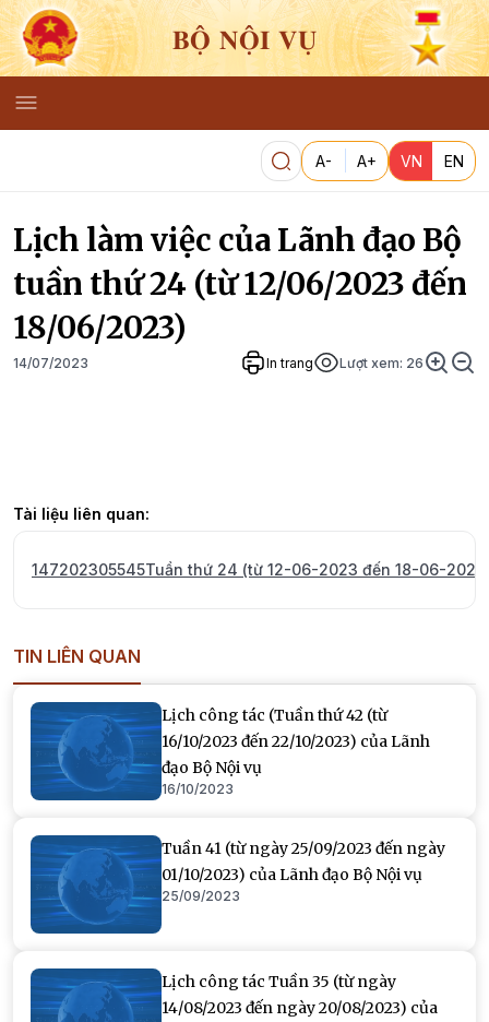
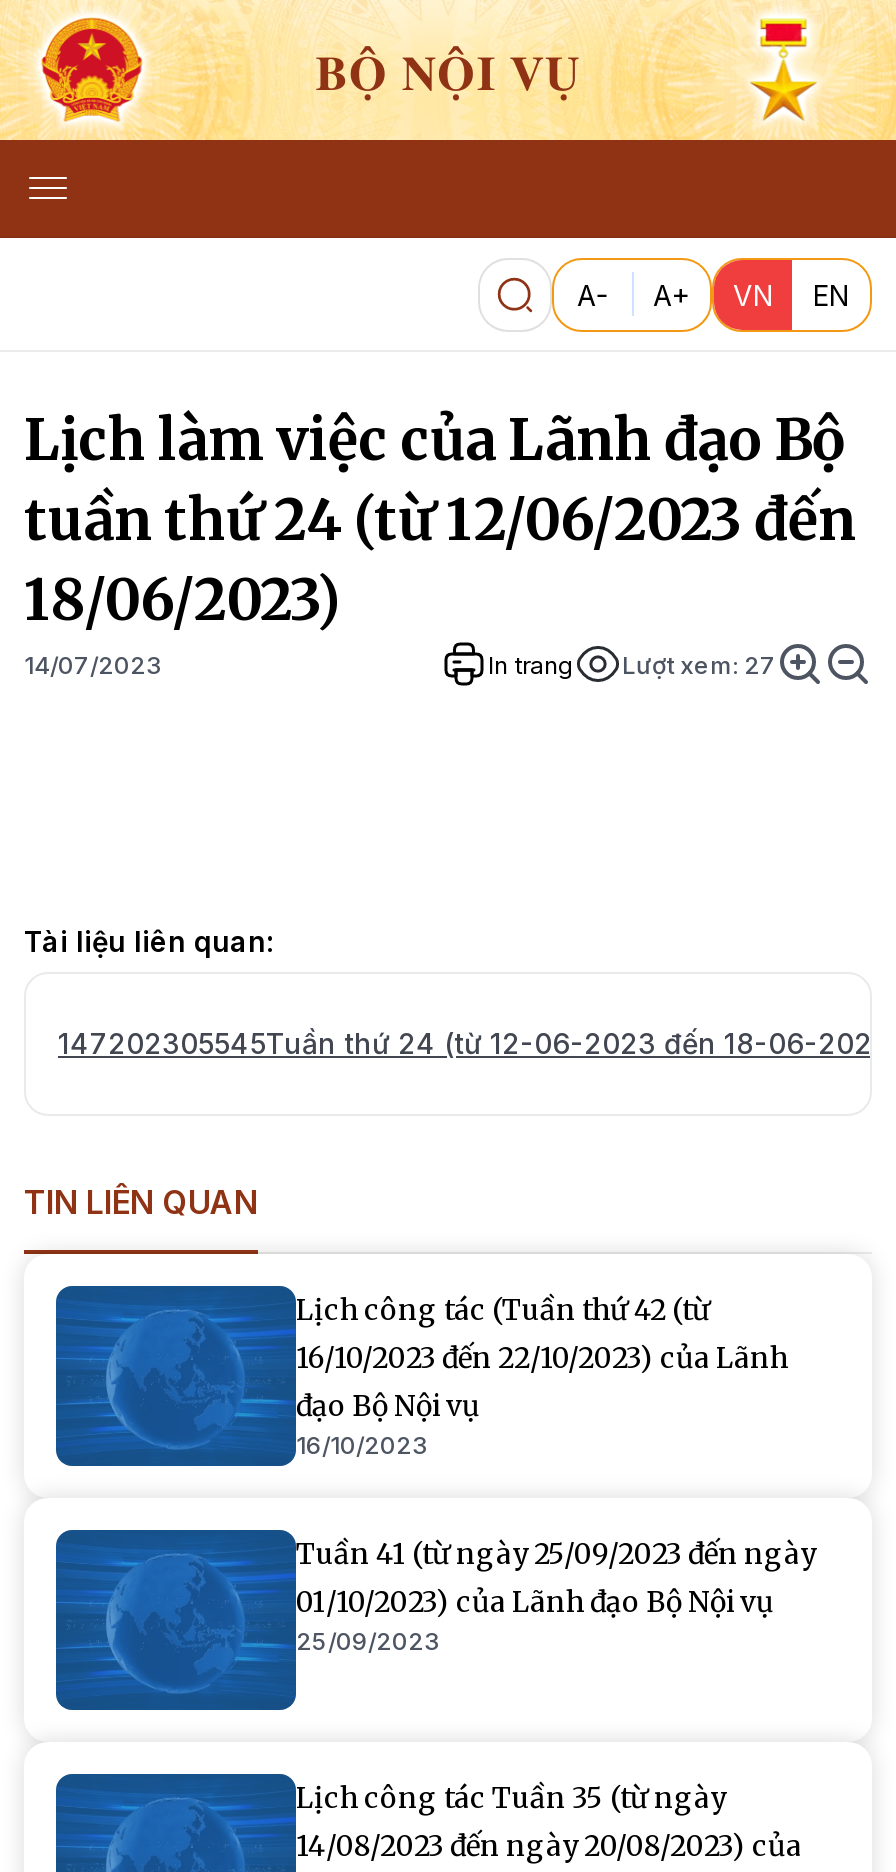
- In trang Lượt xem: 26
+ In trang Lượt xem: 27
